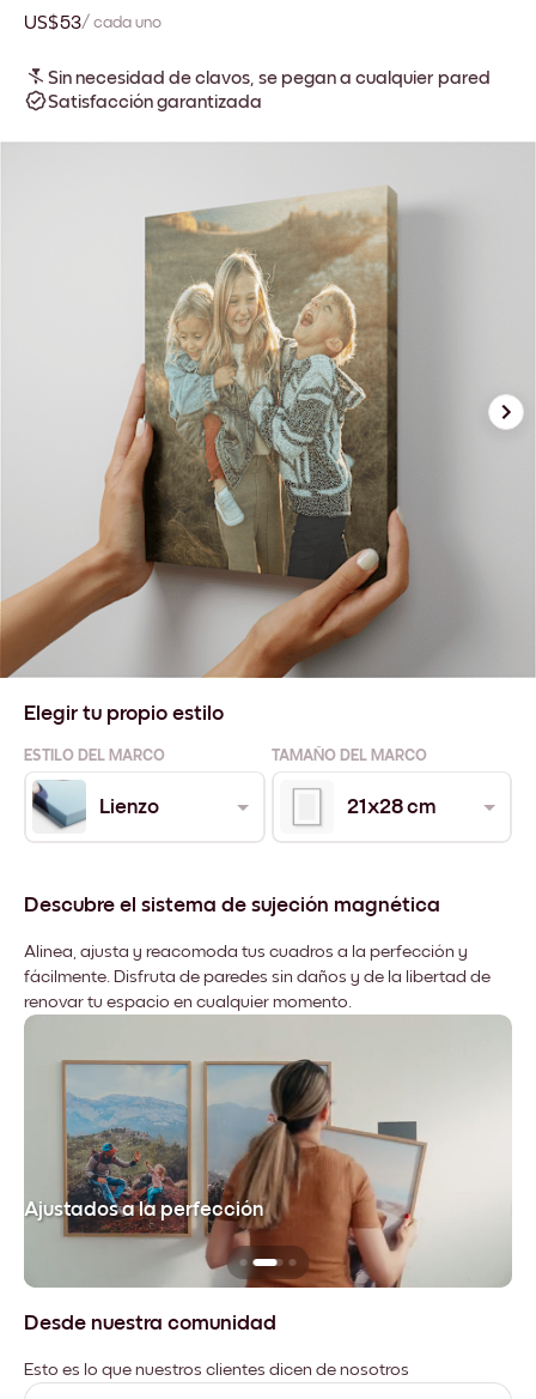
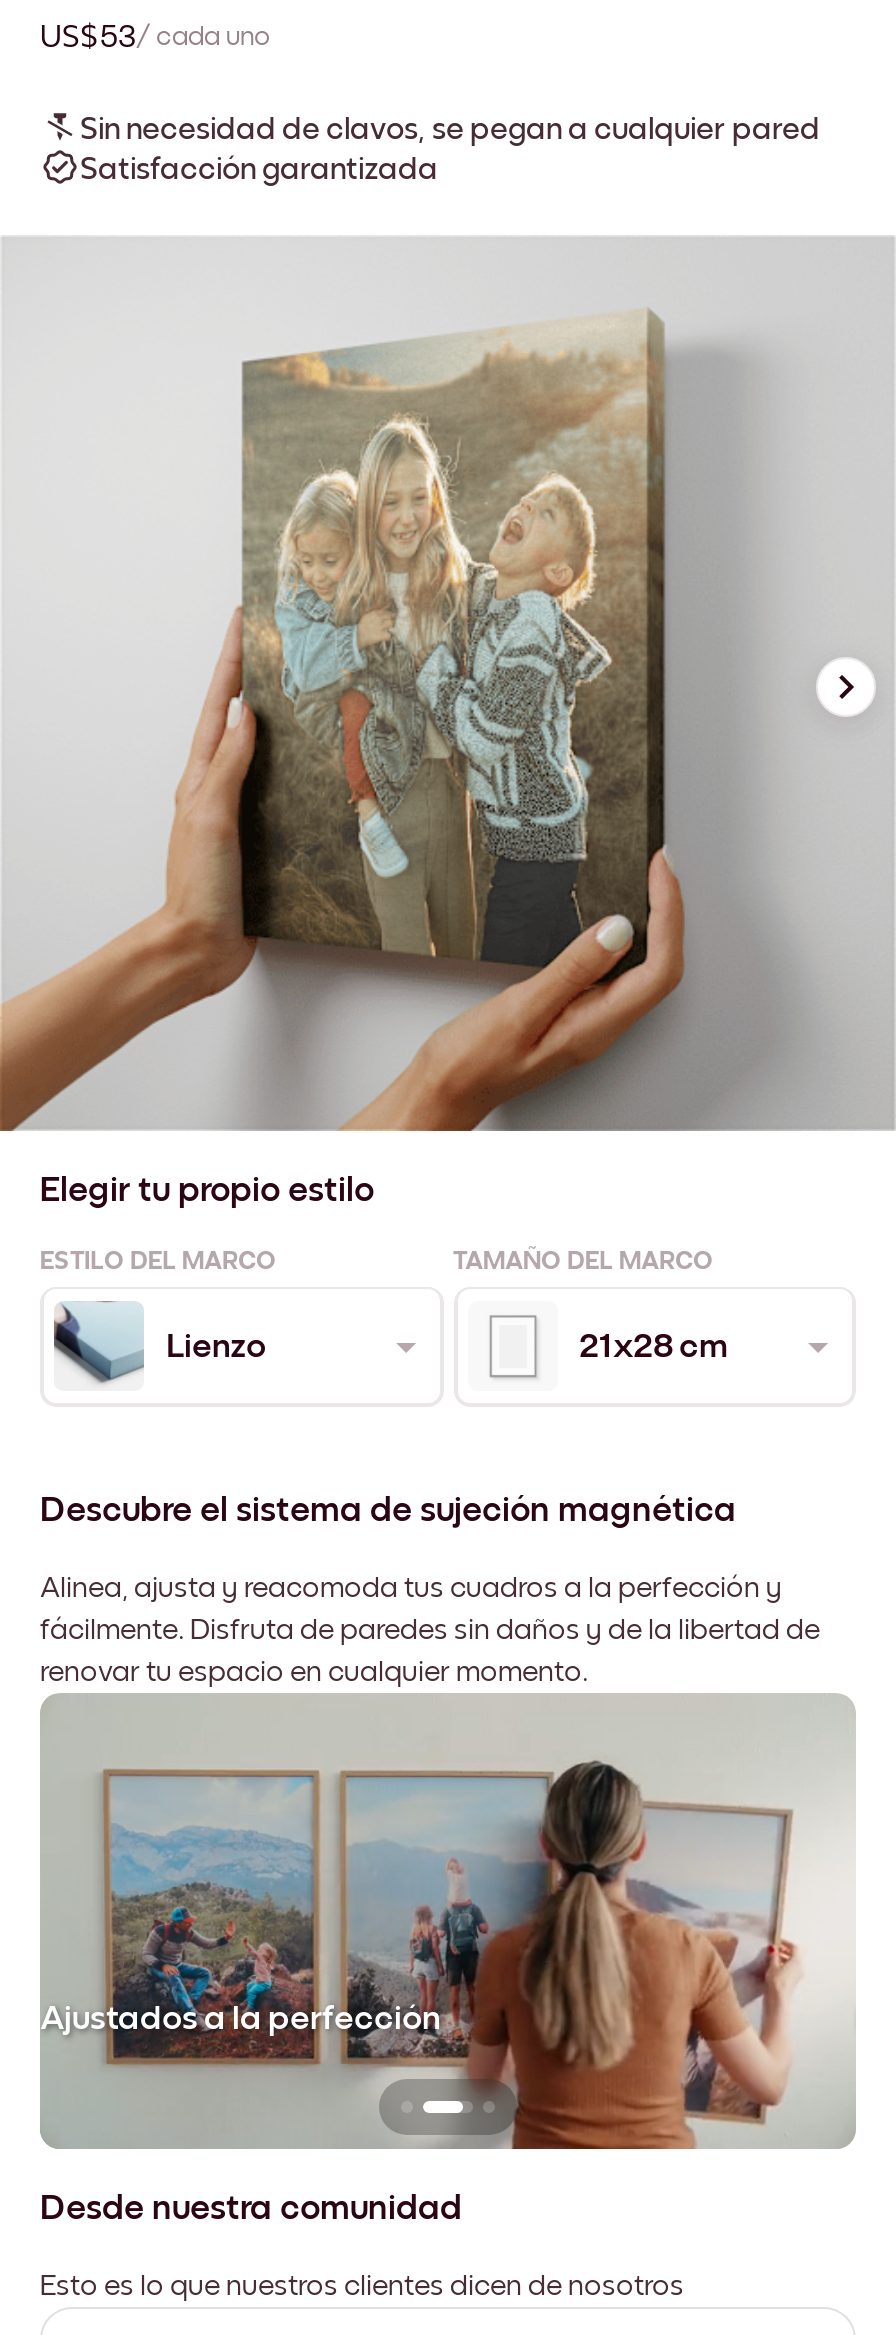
- [image]
+ [image]
